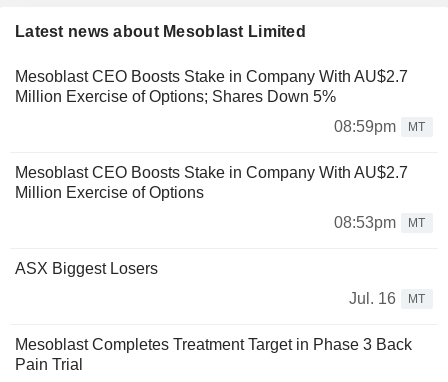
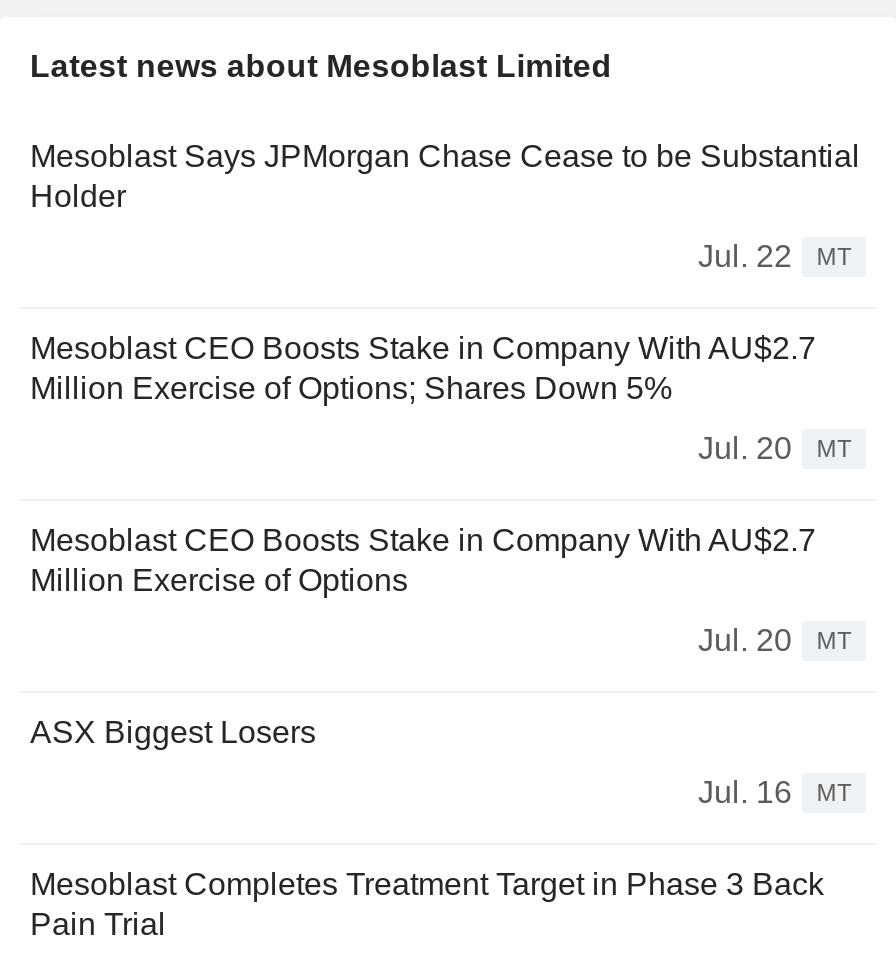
+ Mesoblast Says JPMorgan Chase Cease to be Substantial
+ Holder
+ Jul. 22
+ MT

- 08:59pm MT
+ Jul. 20 MT

- 08:53pm MT
+ Jul. 20 MT
